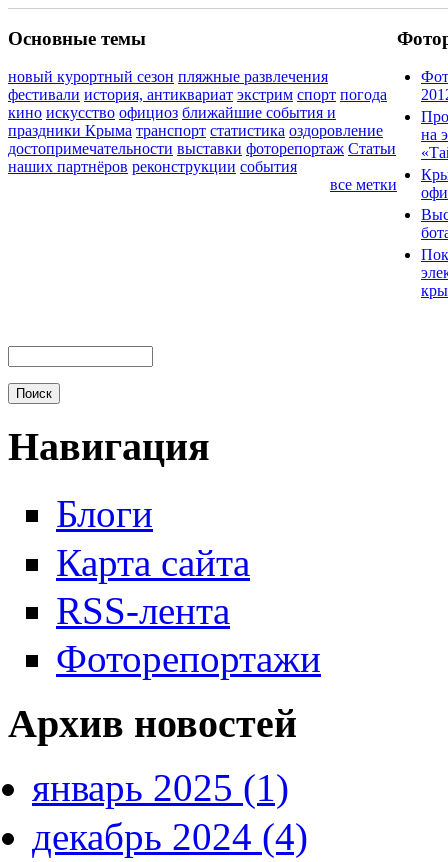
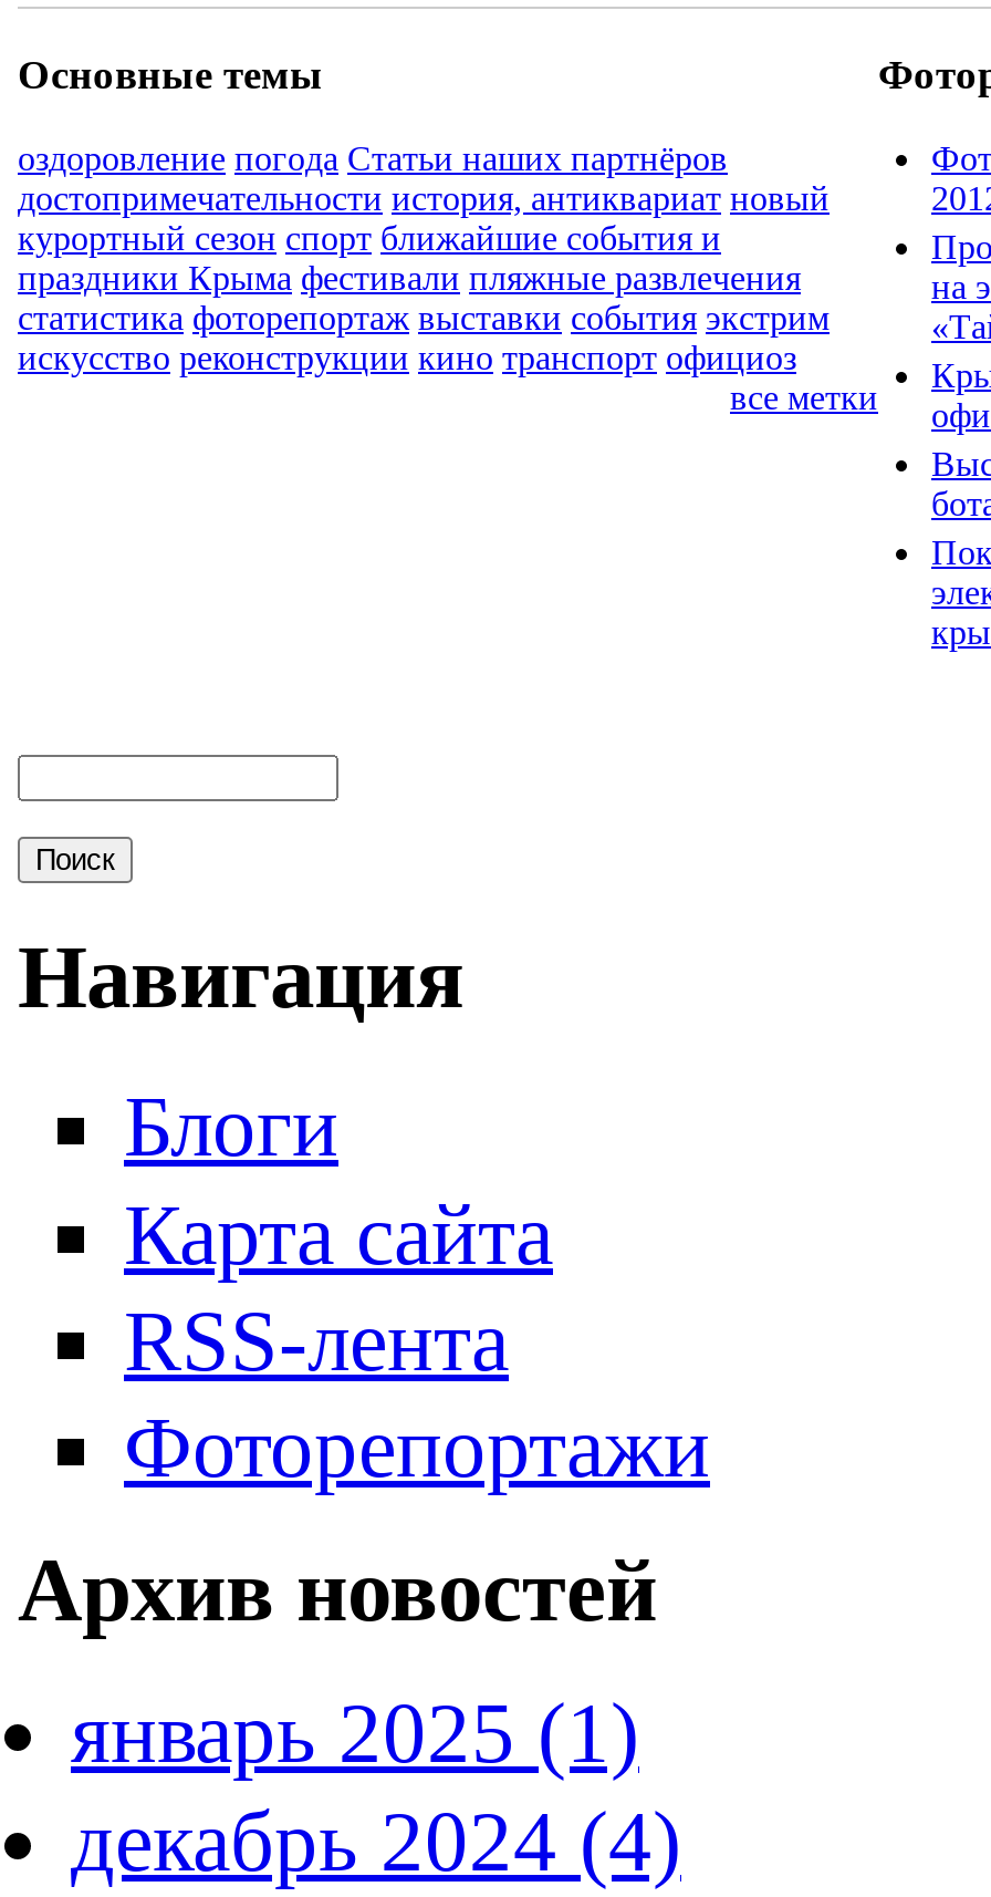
- новый курортный сезон пляжные развлечения
- фестивали история, антиквариат экстрим спорт погода
- кино искусство официоз ближайшие события и
- праздники Крыма транспорт статистика оздоровление
- достопримечательности выставки фоторепортаж Статьи
- наших партнёров реконструкции события
+ оздоровление погода Статьи наших партнёров
+ достопримечательности история, антиквариат новый
+ курортный сезон спорт ближайшие события и
+ праздники Крыма фестивали пляжные развлечения
+ статистика фоторепортаж выставки события экстрим
+ искусство реконструкции кино транспорт официоз
